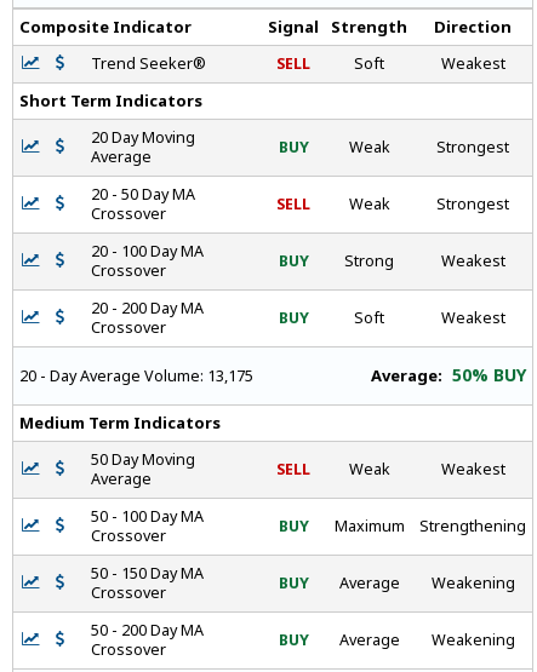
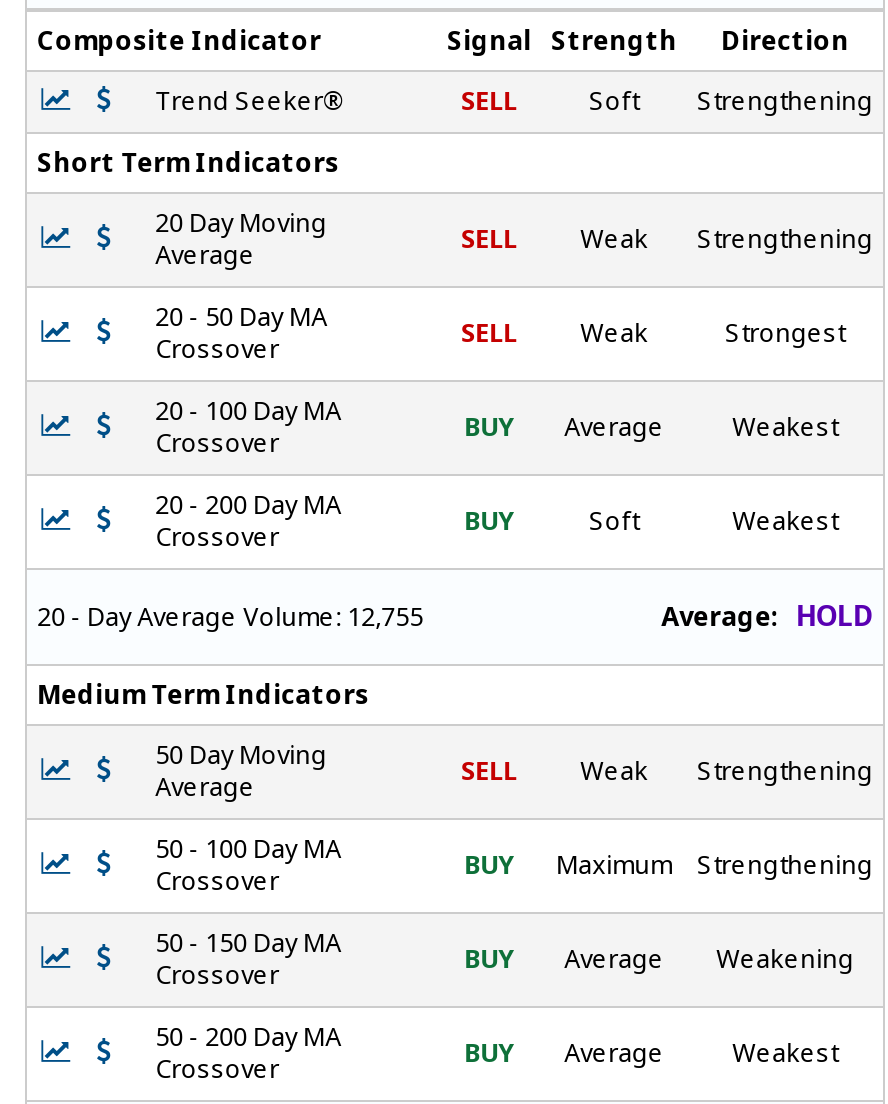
- Weakest
+ Strengthening

- BUY
+ SELL

- Strongest
+ Strengthening

- Strong
+ Average

- 20 - Day Average Volume: 13,175
- Average: 50% BUY
+ 20 - Day Average Volume: 12,755
+ Average: HOLD

- Weakest
+ Strengthening

- Weakening
+ Weakest
